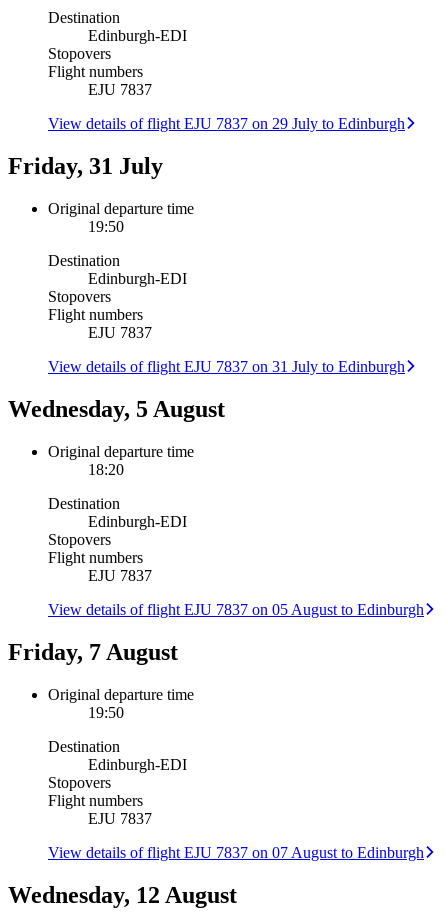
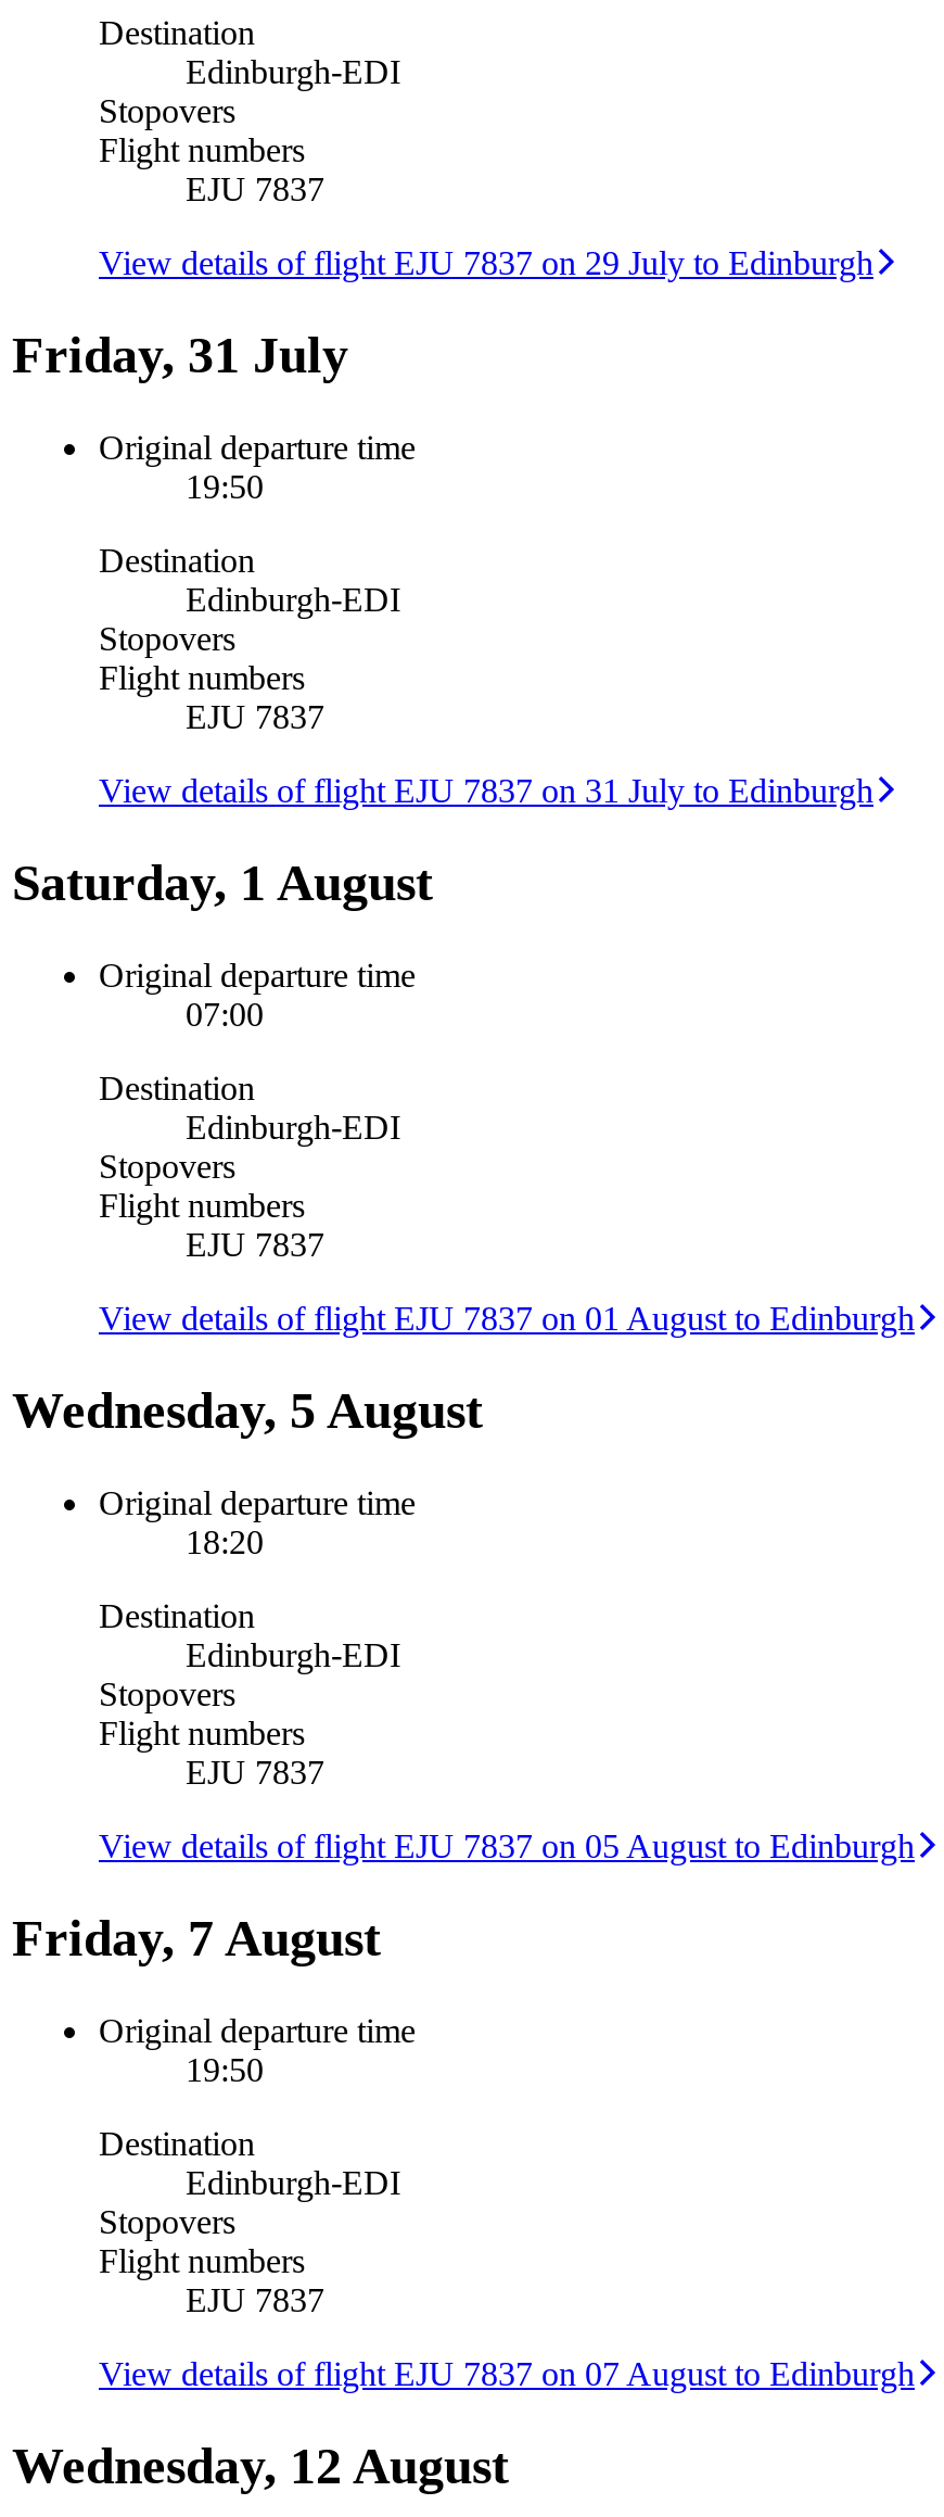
+ Saturday, 1 August
+ Original departure time
+ 07:00
+ Destination
+ Edinburgh-EDI
+ Stopovers
+ Flight numbers
+ EJU 7837
+ View details of flight EJU 7837 on 01 August to Edinburgh
